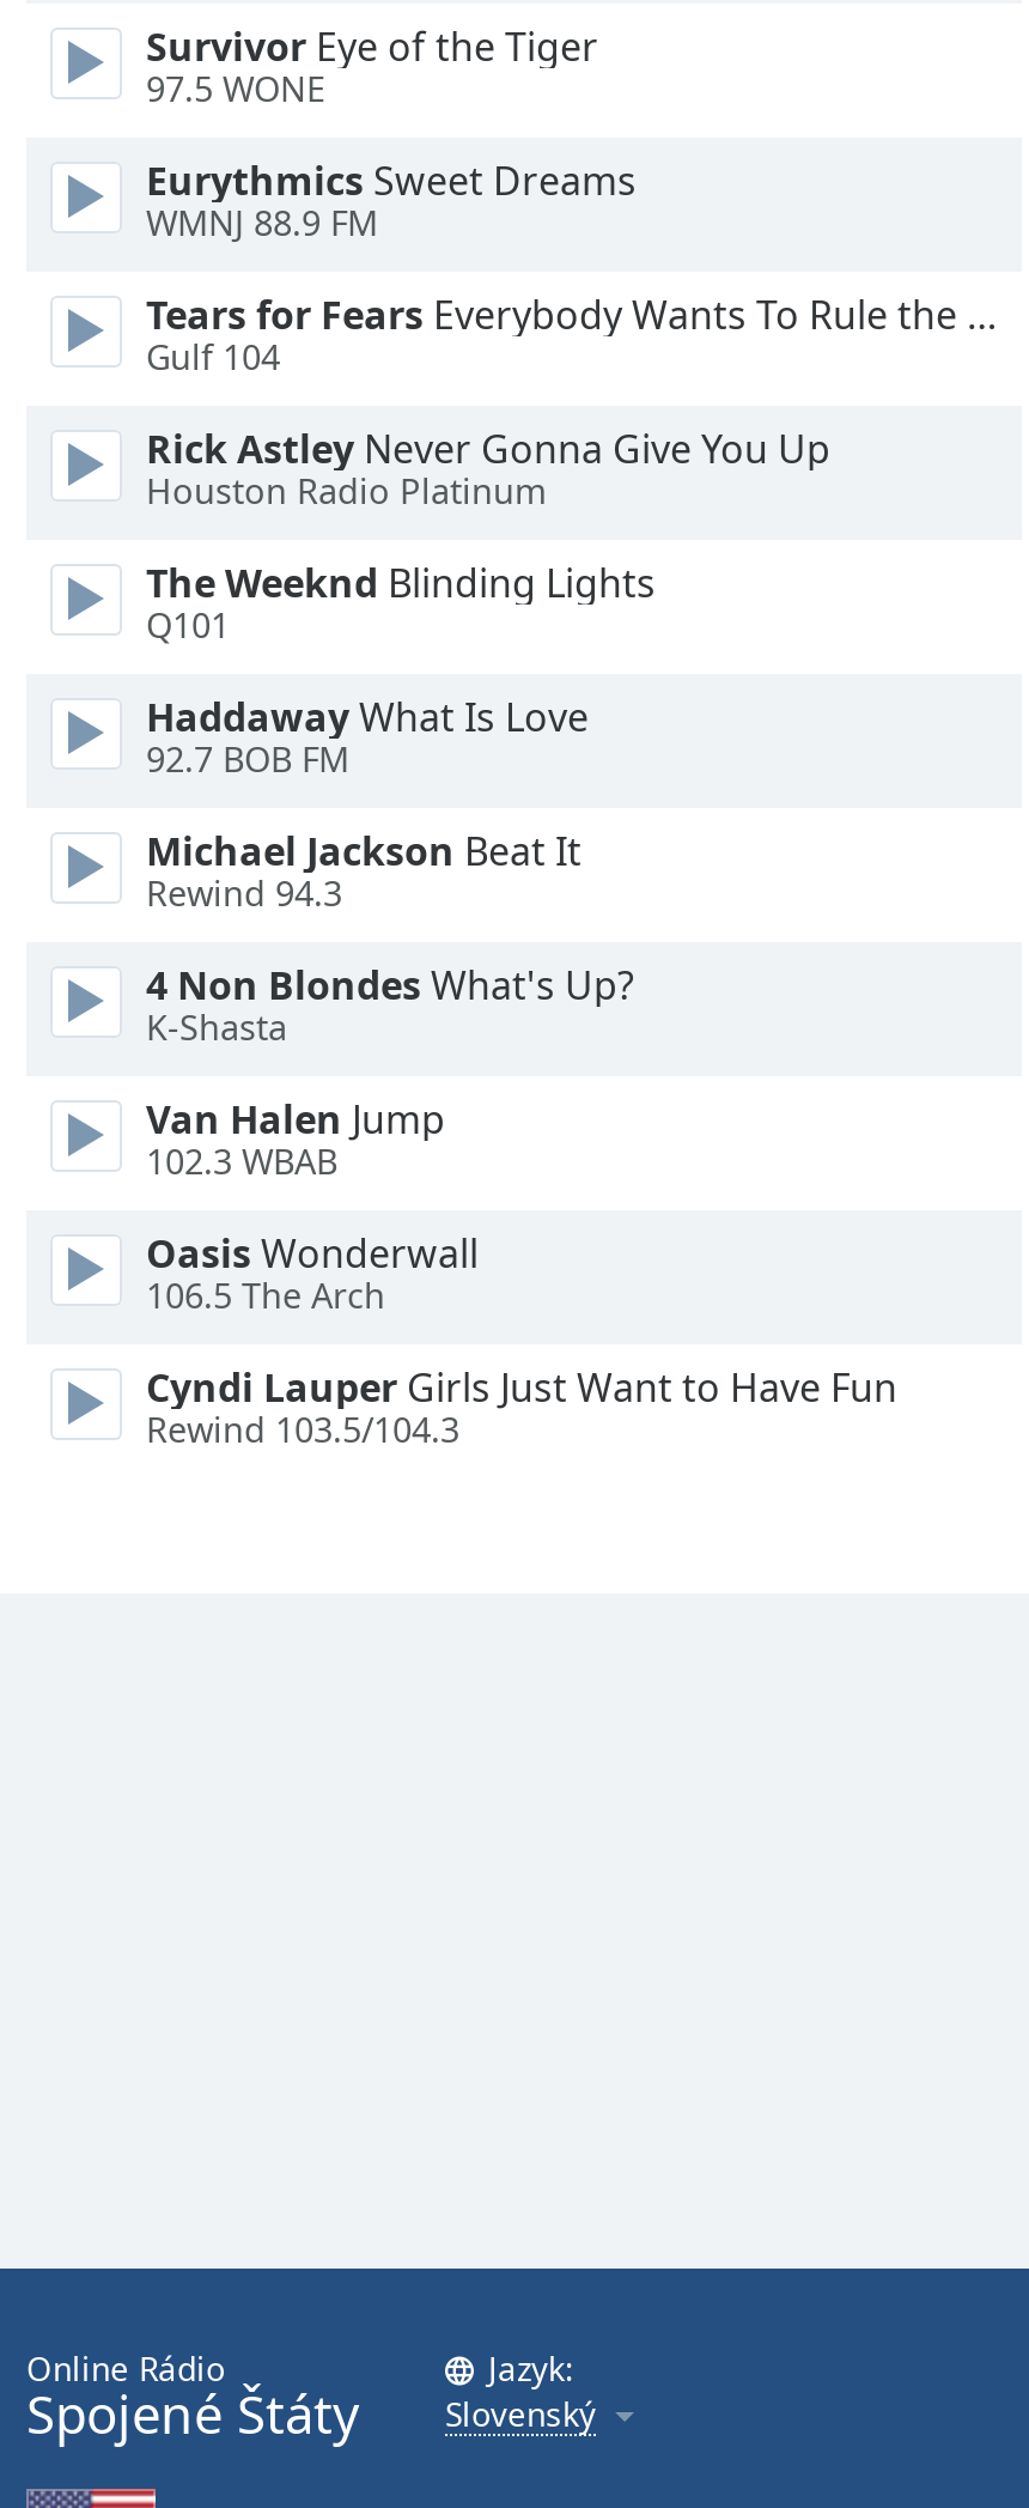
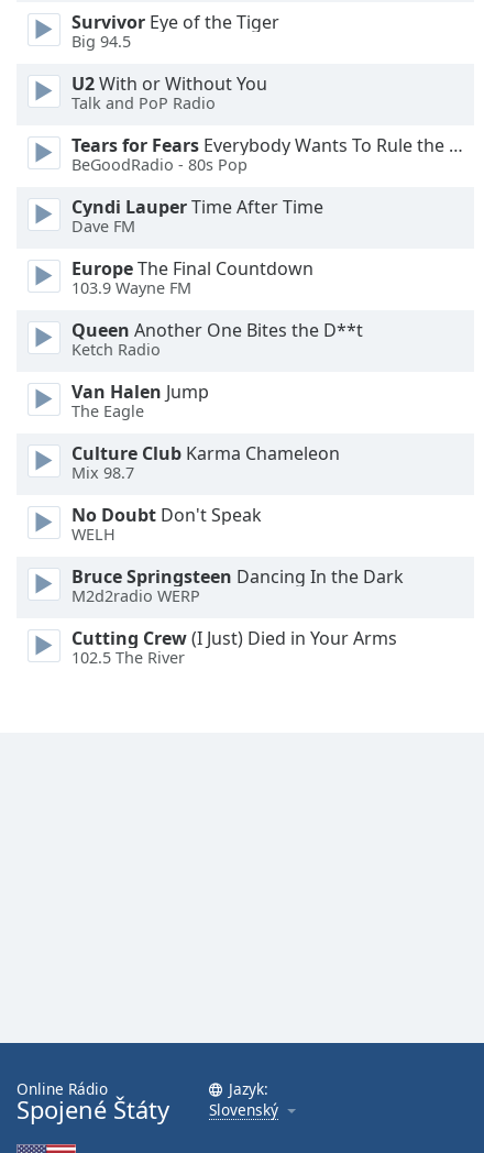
- 97.5 WONE
+ Big 94.5

- Eurythmics Sweet Dreams
- WMNJ 88.9 FM
+ U2 With or Without You
+ Talk and PoP Radio

- Gulf 104
- Rick Astley Never Gonna Give You Up
- Houston Radio Platinum
- The Weeknd Blinding Lights
- Q101
- Haddaway What Is Love
- 92.7 BOB FM
- Michael Jackson Beat It
- Rewind 94.3
- 4 Non Blondes What's Up?
- K-Shasta
+ BeGoodRadio - 80s Pop
+ Cyndi Lauper Time After Time
+ Dave FM
+ Europe The Final Countdown
+ 103.9 Wayne FM
+ Queen Another One Bites the D**t
+ Ketch Radio

moved up: Van Halen Jump

- 102.3 WBAB
- Oasis Wonderwall
- 106.5 The Arch
- Cyndi Lauper Girls Just Want to Have Fun
- Rewind 103.5/104.3
+ The Eagle
+ Culture Club Karma Chameleon
+ Mix 98.7
+ No Doubt Don't Speak
+ WELH
+ Bruce Springsteen Dancing In the Dark
+ M2d2radio WERP
+ Cutting Crew (I Just) Died in Your Arms
+ 102.5 The River
